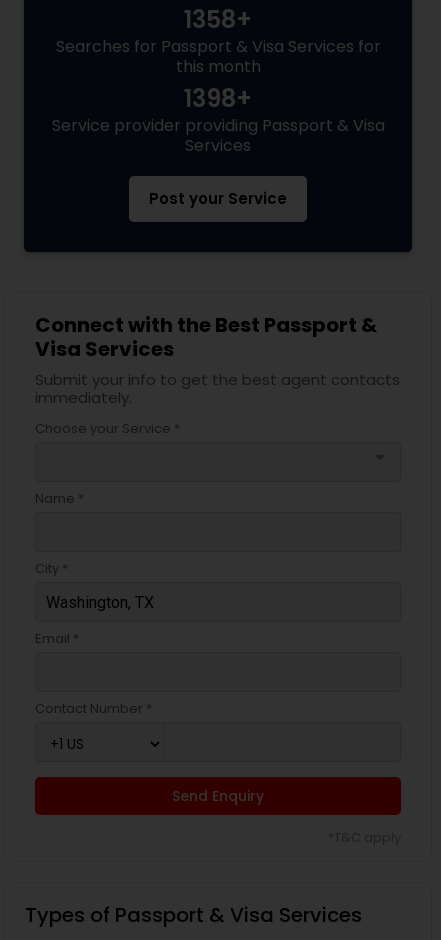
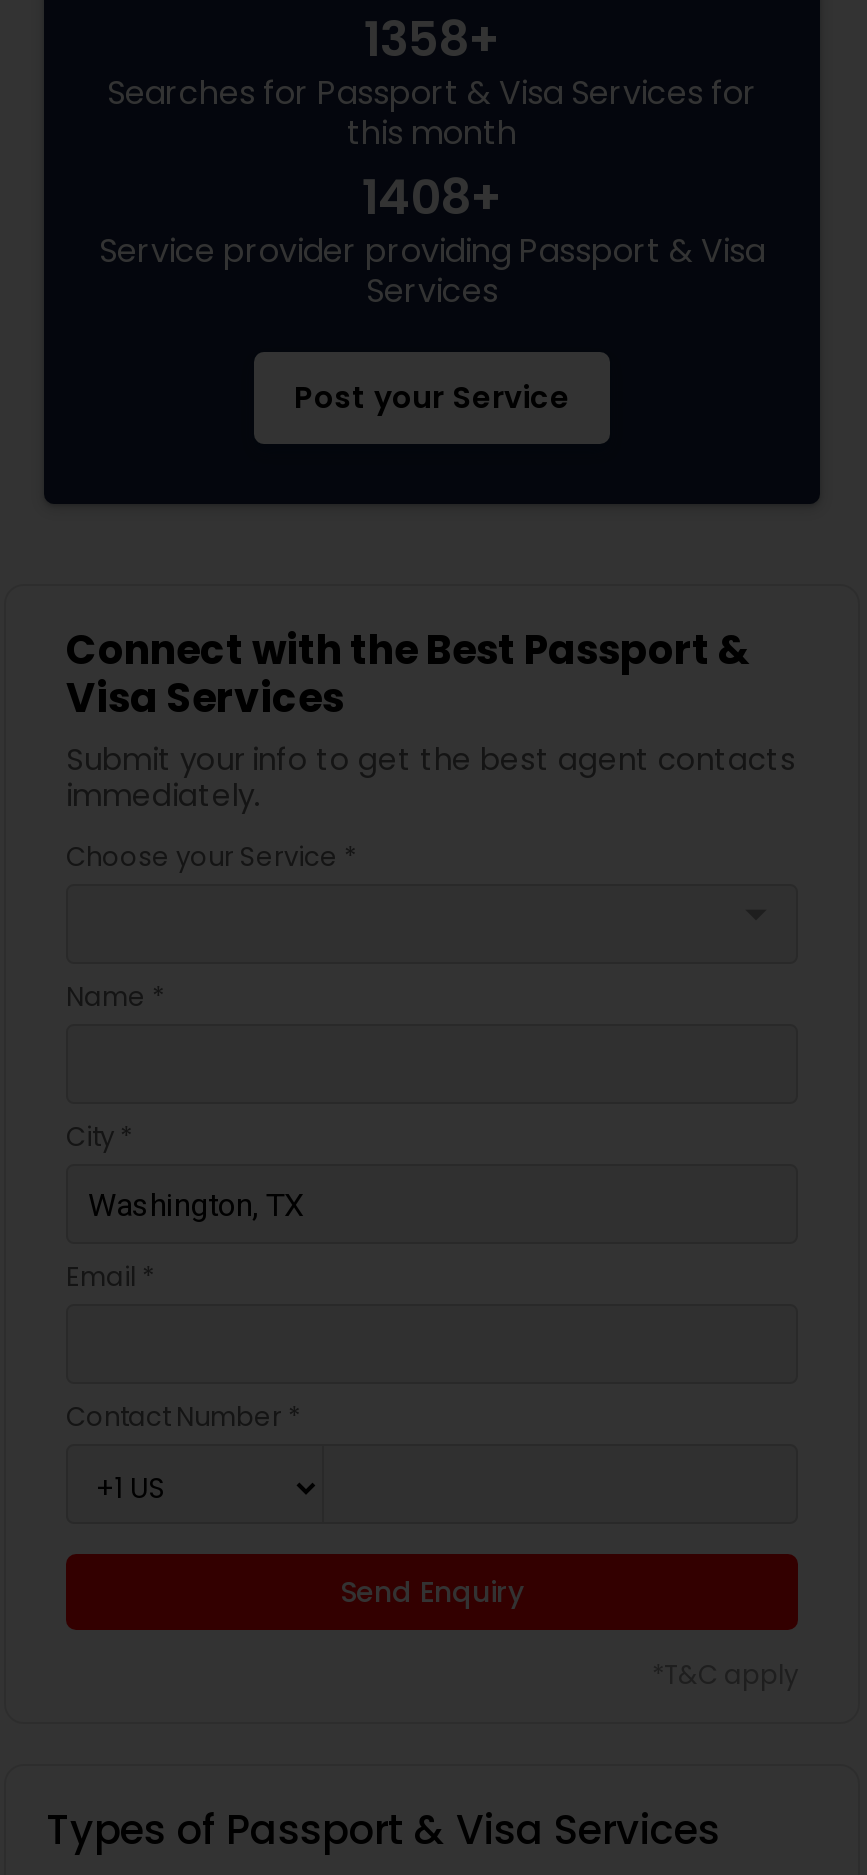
- 1398+
+ 1408+
